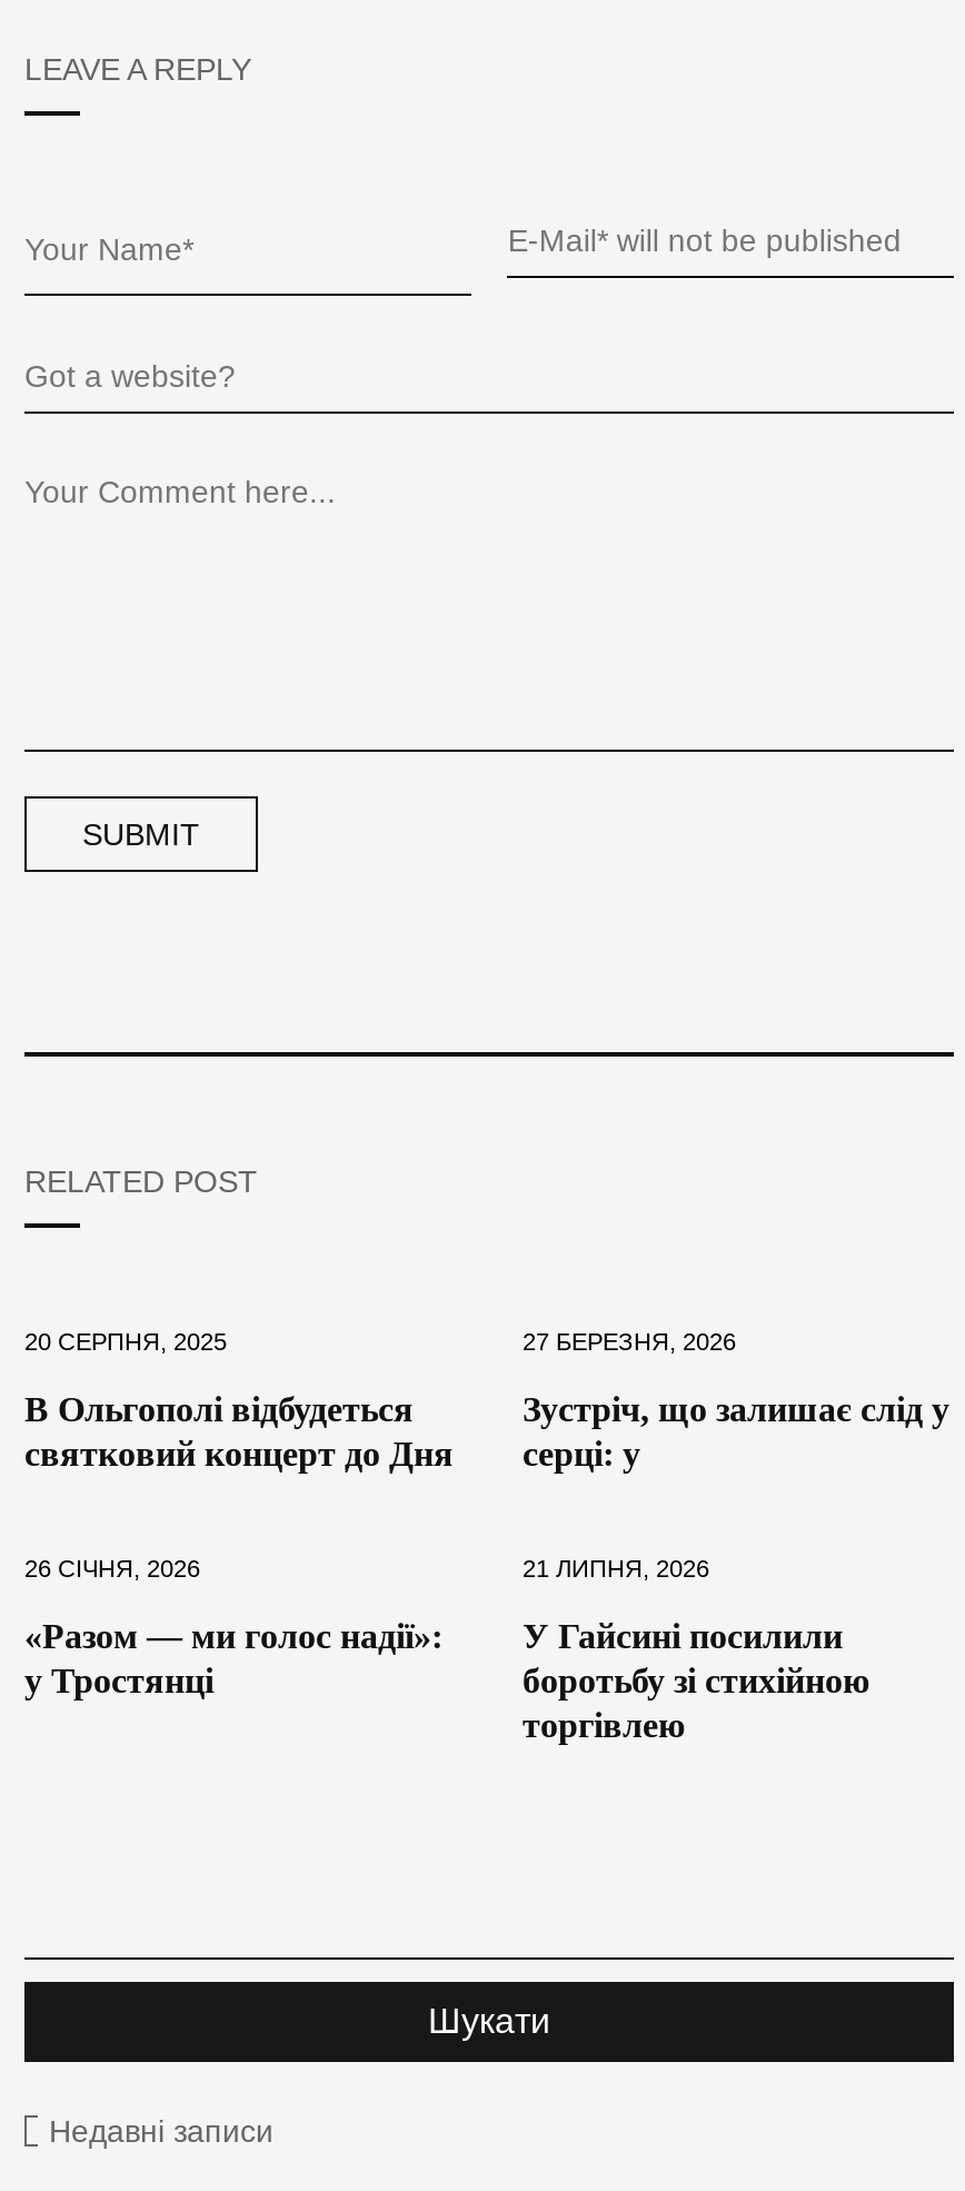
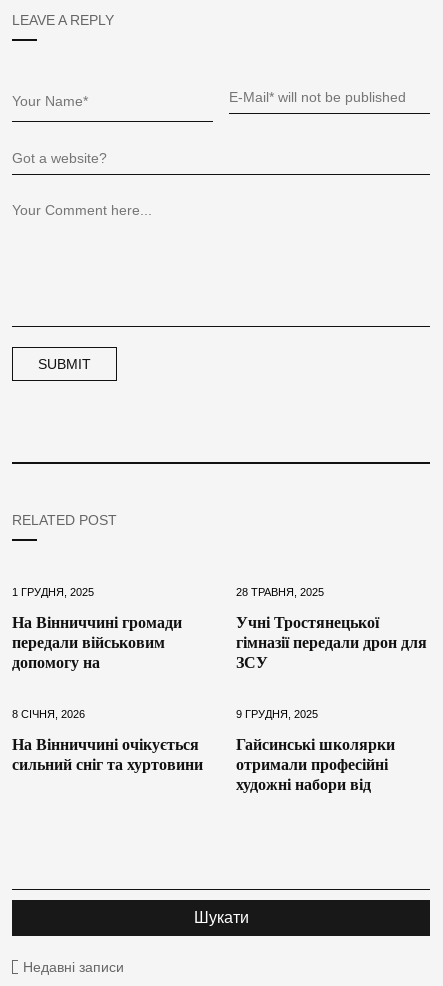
- 20 СЕРПНЯ, 2025
+ 1 ГРУДНЯ, 2025

- 27 БЕРЕЗНЯ, 2026
+ 28 ТРАВНЯ, 2025

- В Ольгополі відбудеться
- святковий концерт до Дня
+ На Вінниччині громади
+ передали військовим
+ допомогу на

- Зустріч, що залишає слід у
- серці: у
+ Учні Тростянецької
+ гімназії передали дрон для
+ ЗСУ

- 26 СІЧНЯ, 2026
+ 8 СІЧНЯ, 2026

- 21 ЛИПНЯ, 2026
+ 9 ГРУДНЯ, 2025

- «Разом — ми голос надії»:
- у Тростянці
+ На Вінниччині очікується
+ сильний сніг та хуртовини

- У Гайсині посилили
- боротьбу зі стихійною
- торгівлею
+ Гайсинські школярки
+ отримали професійні
+ художні набори від
